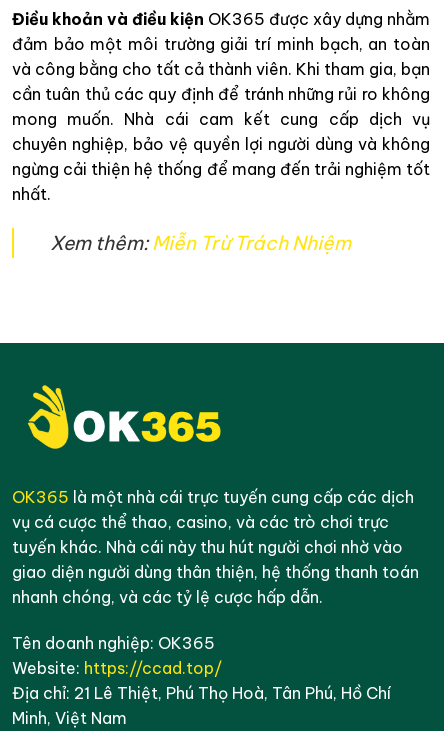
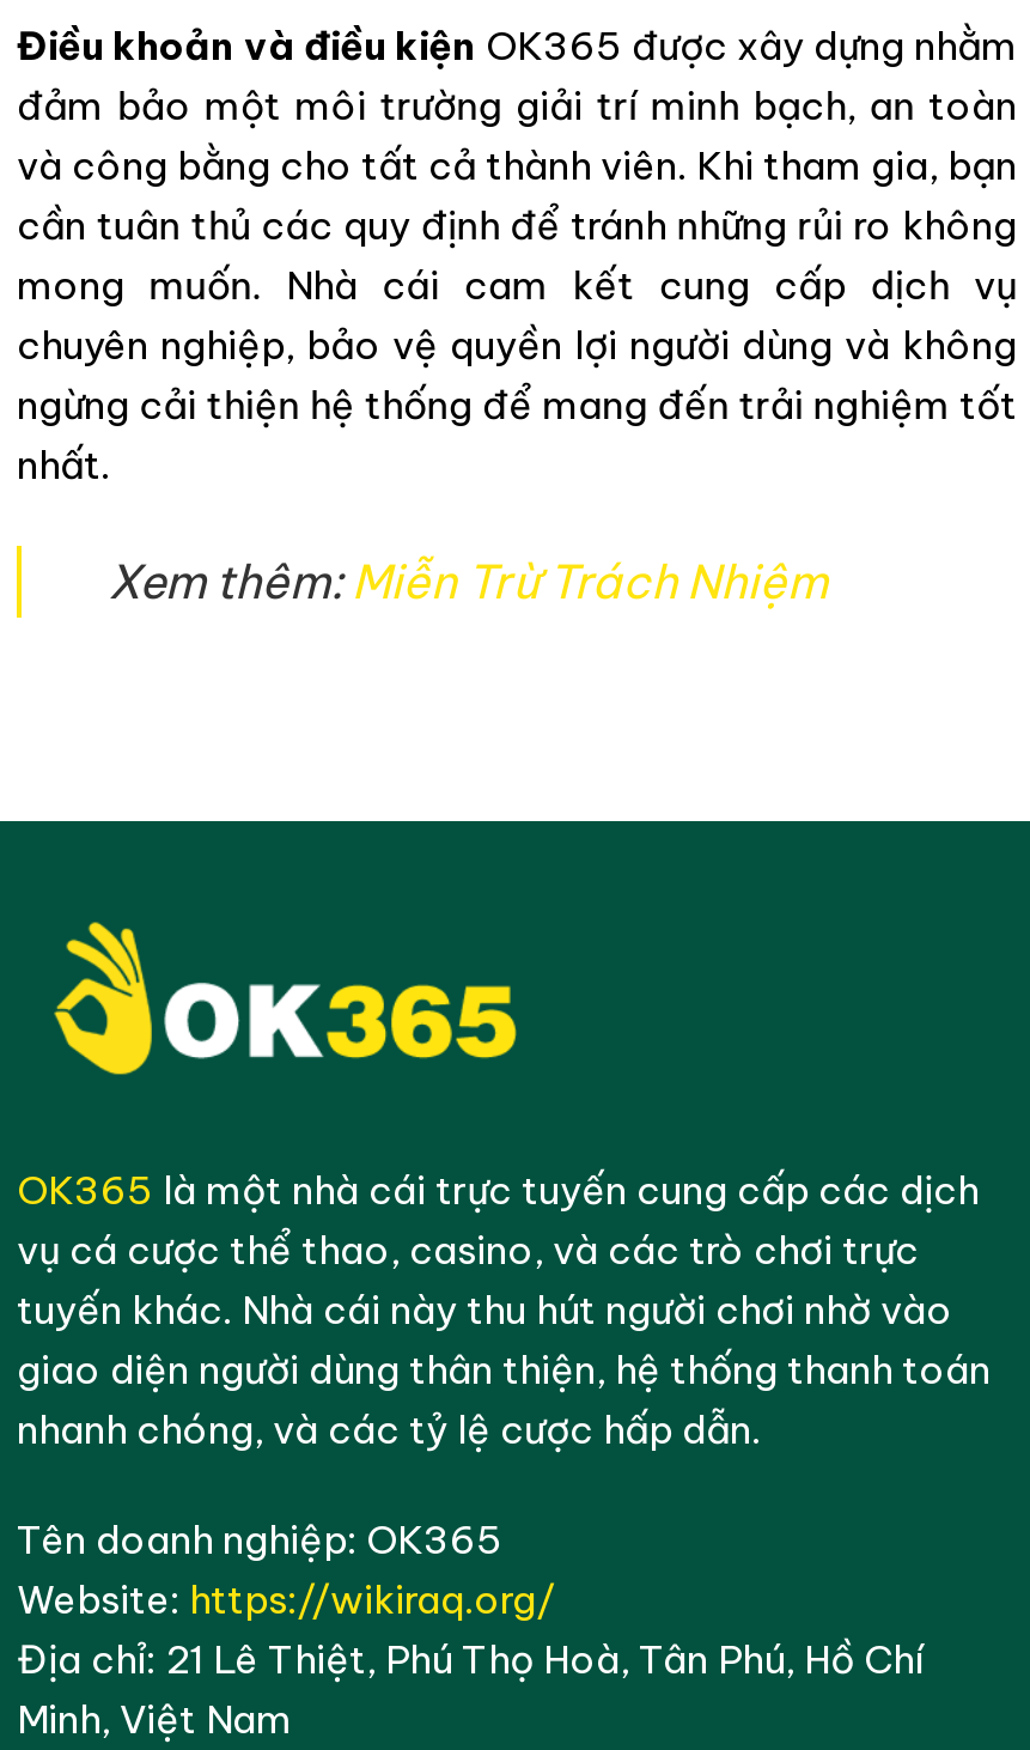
- Website: https://ccad.top/
+ Website: https://wikiraq.org/
